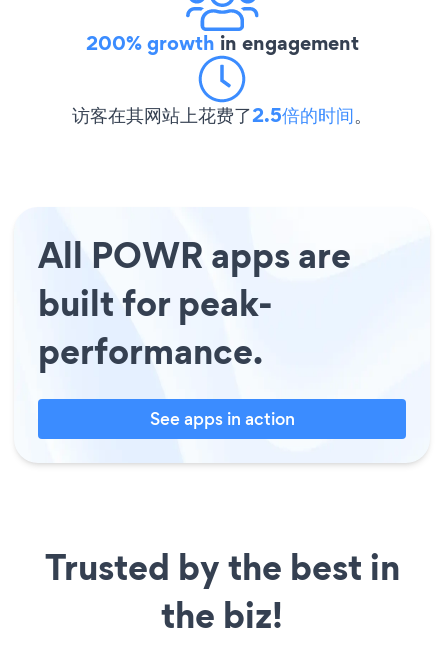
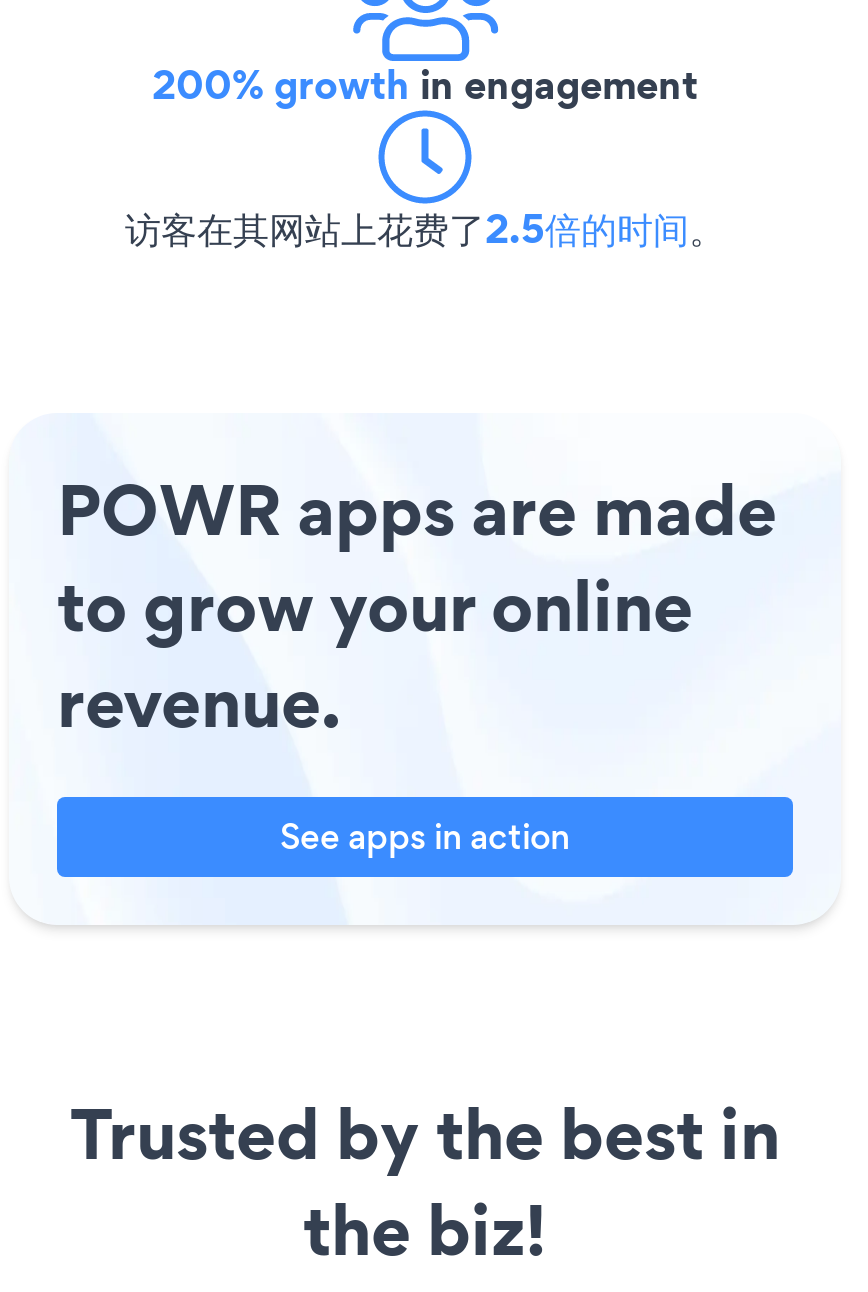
- All POWR apps are
- built for peak-
- performance.
+ POWR apps are made
+ to grow your online
+ revenue.
